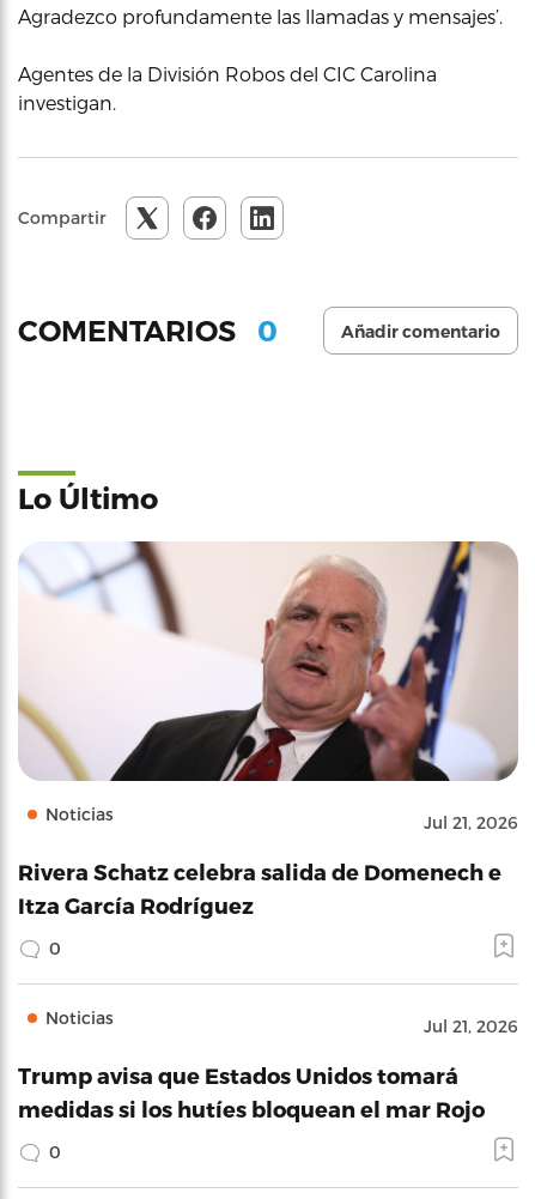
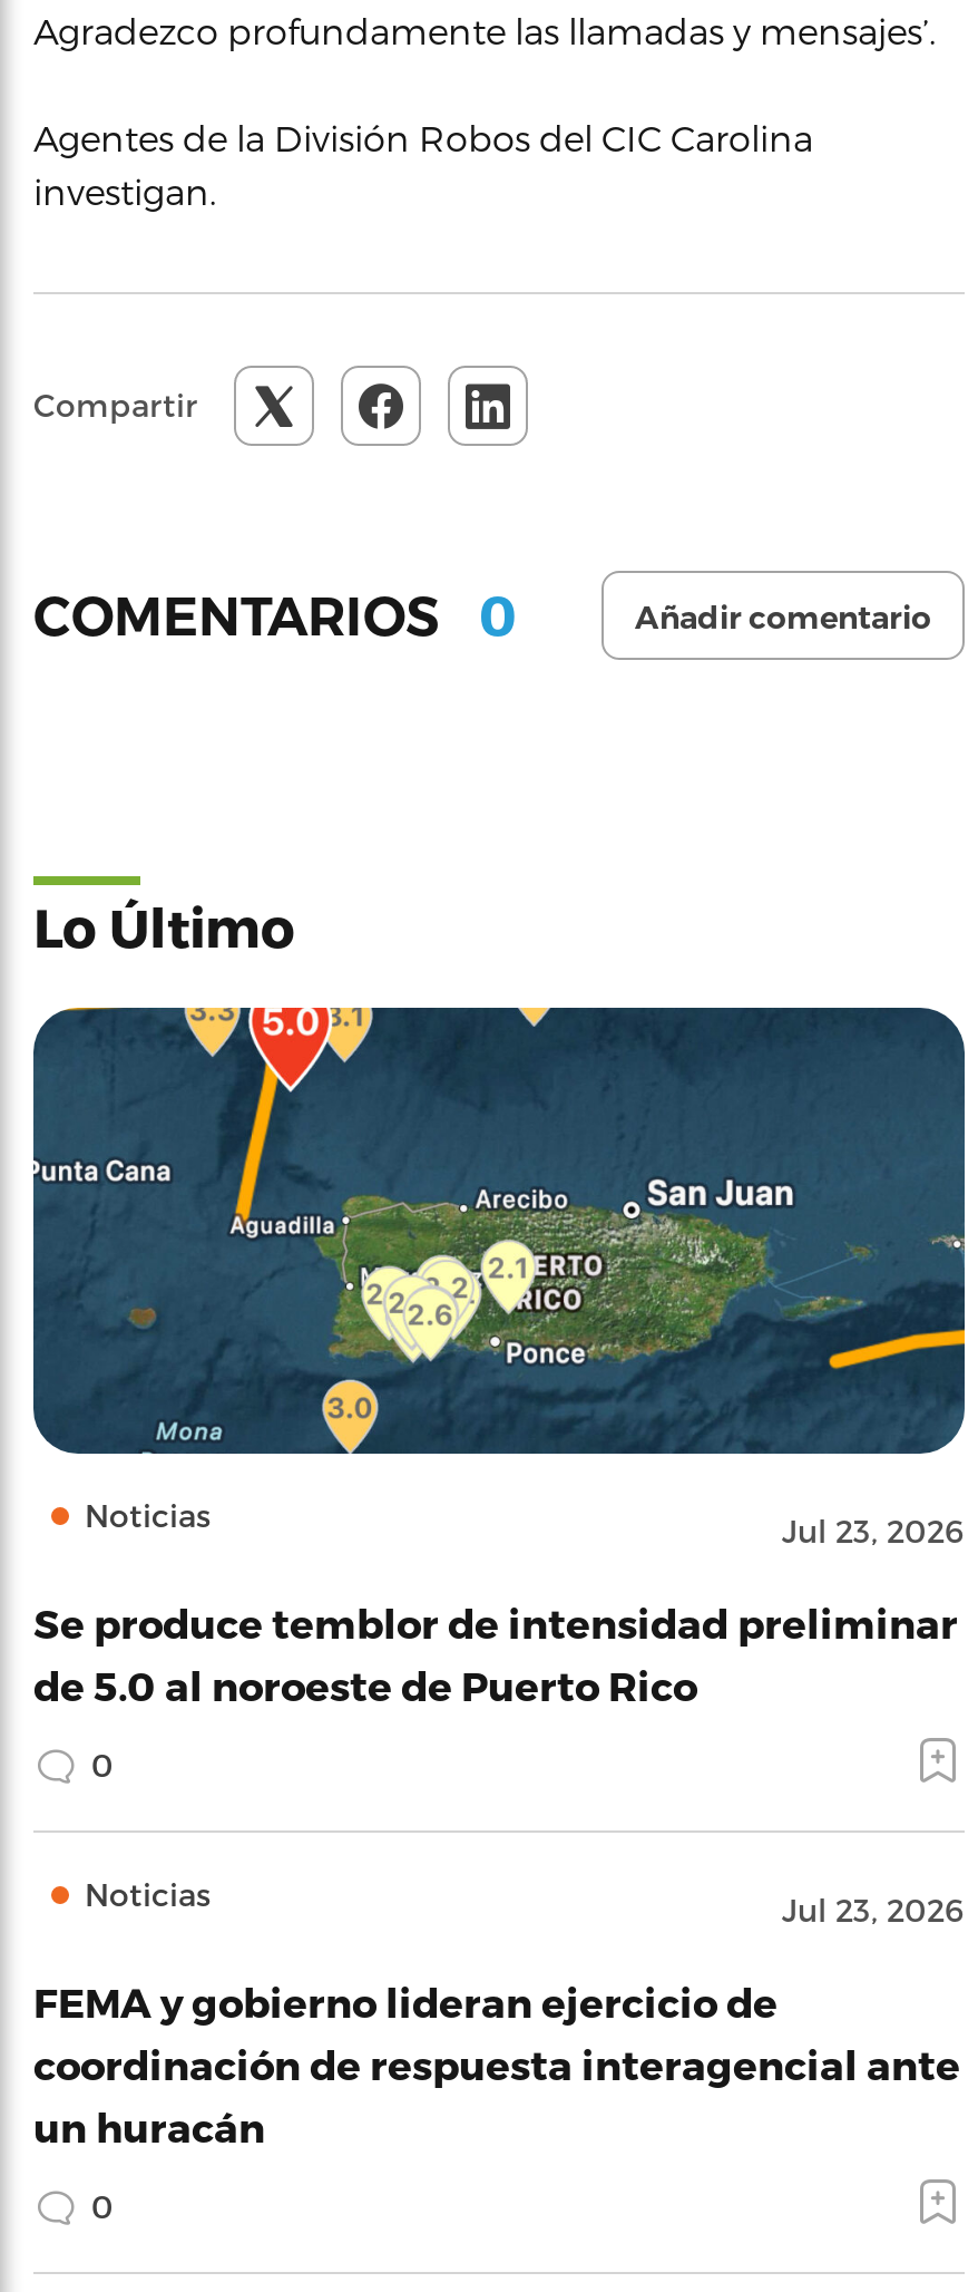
- [image]
- Jul 21, 2026
+ [image]
+ Jul 23, 2026

- Rivera Schatz celebra salida de Domenech e
- Itza García Rodríguez
+ Se produce temblor de intensidad preliminar
+ de 5.0 al noroeste de Puerto Rico

- Jul 21, 2026
+ Jul 23, 2026

- Trump avisa que Estados Unidos tomará
- medidas si los hutíes bloquean el mar Rojo
+ FEMA y gobierno lideran ejercicio de
+ coordinación de respuesta interagencial ante
+ un huracán
